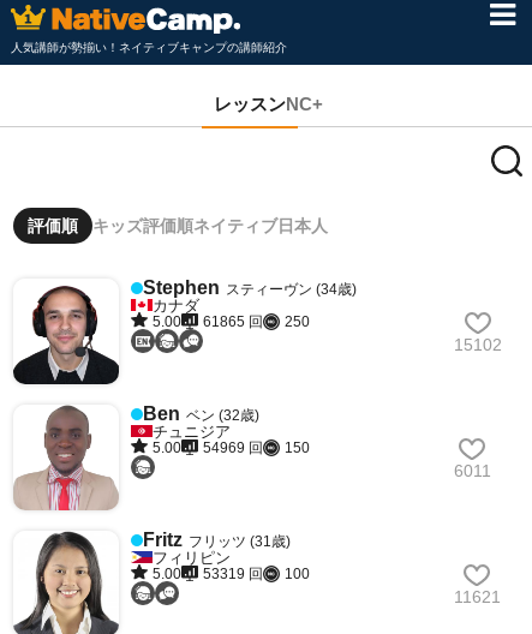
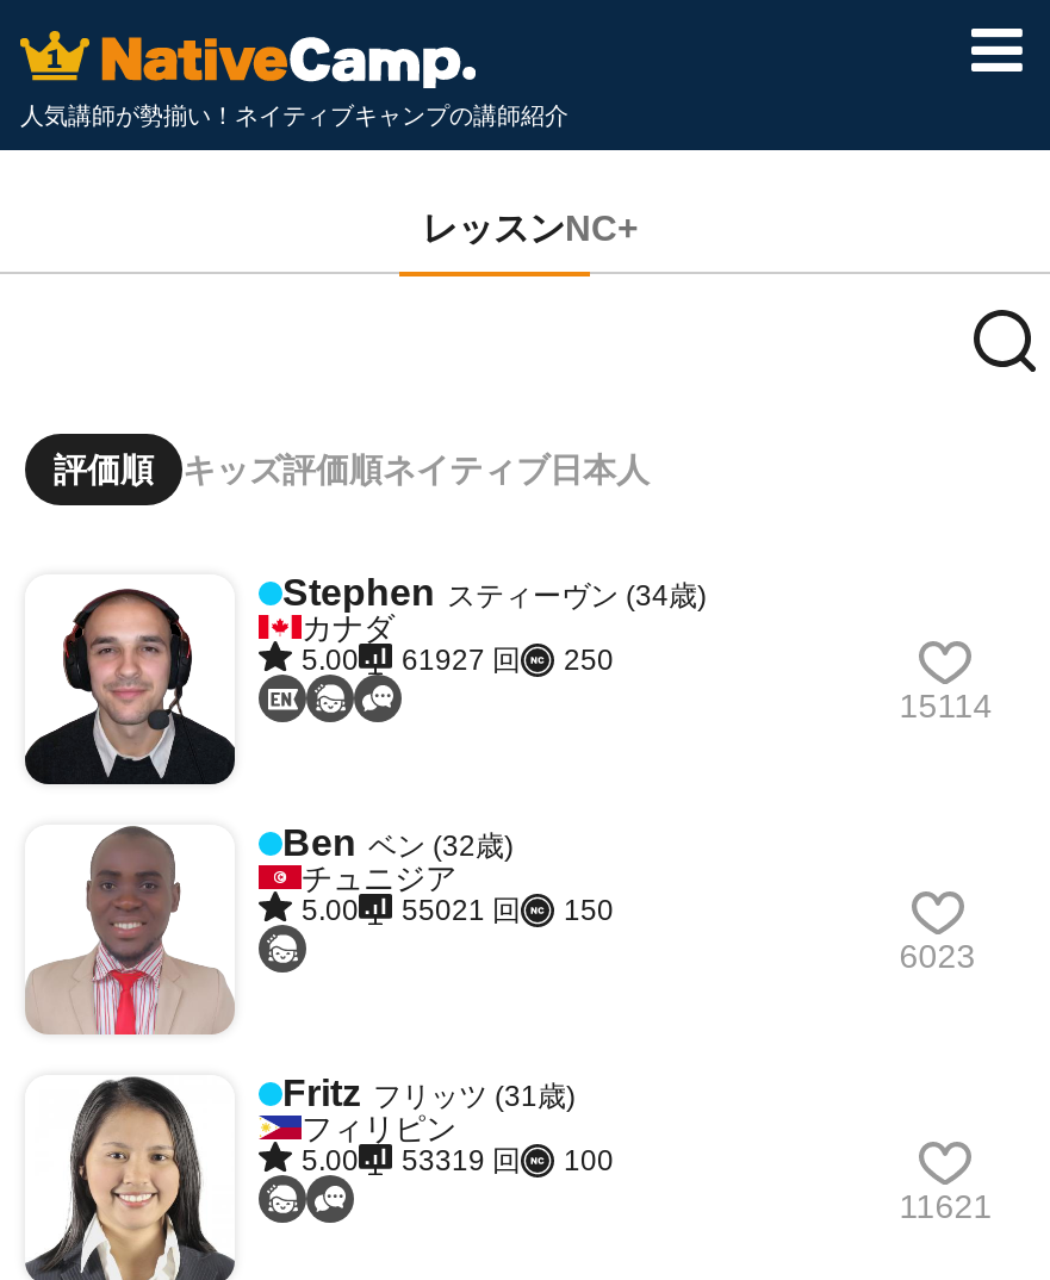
- 5.00 61865 回 250
+ 5.00 61927 回 250

- 15102
+ 15114

- 5.00 54969 回 150
+ 5.00 55021 回 150

- 6011
+ 6023
